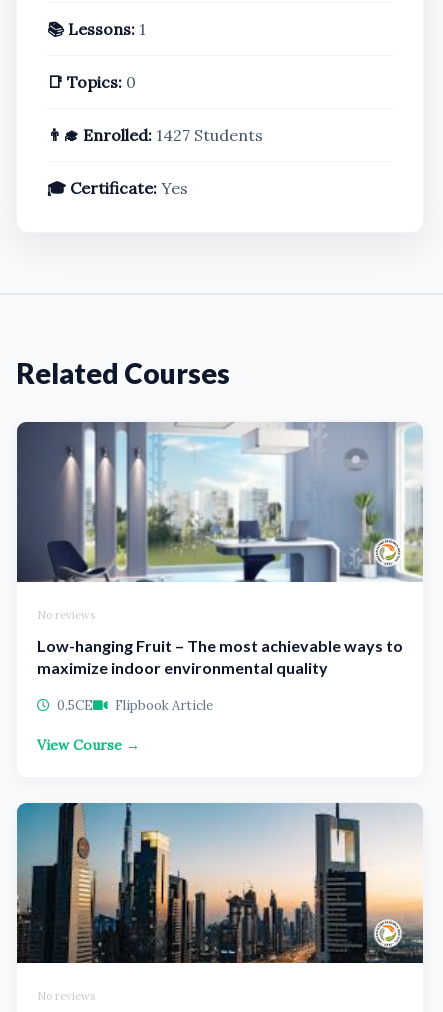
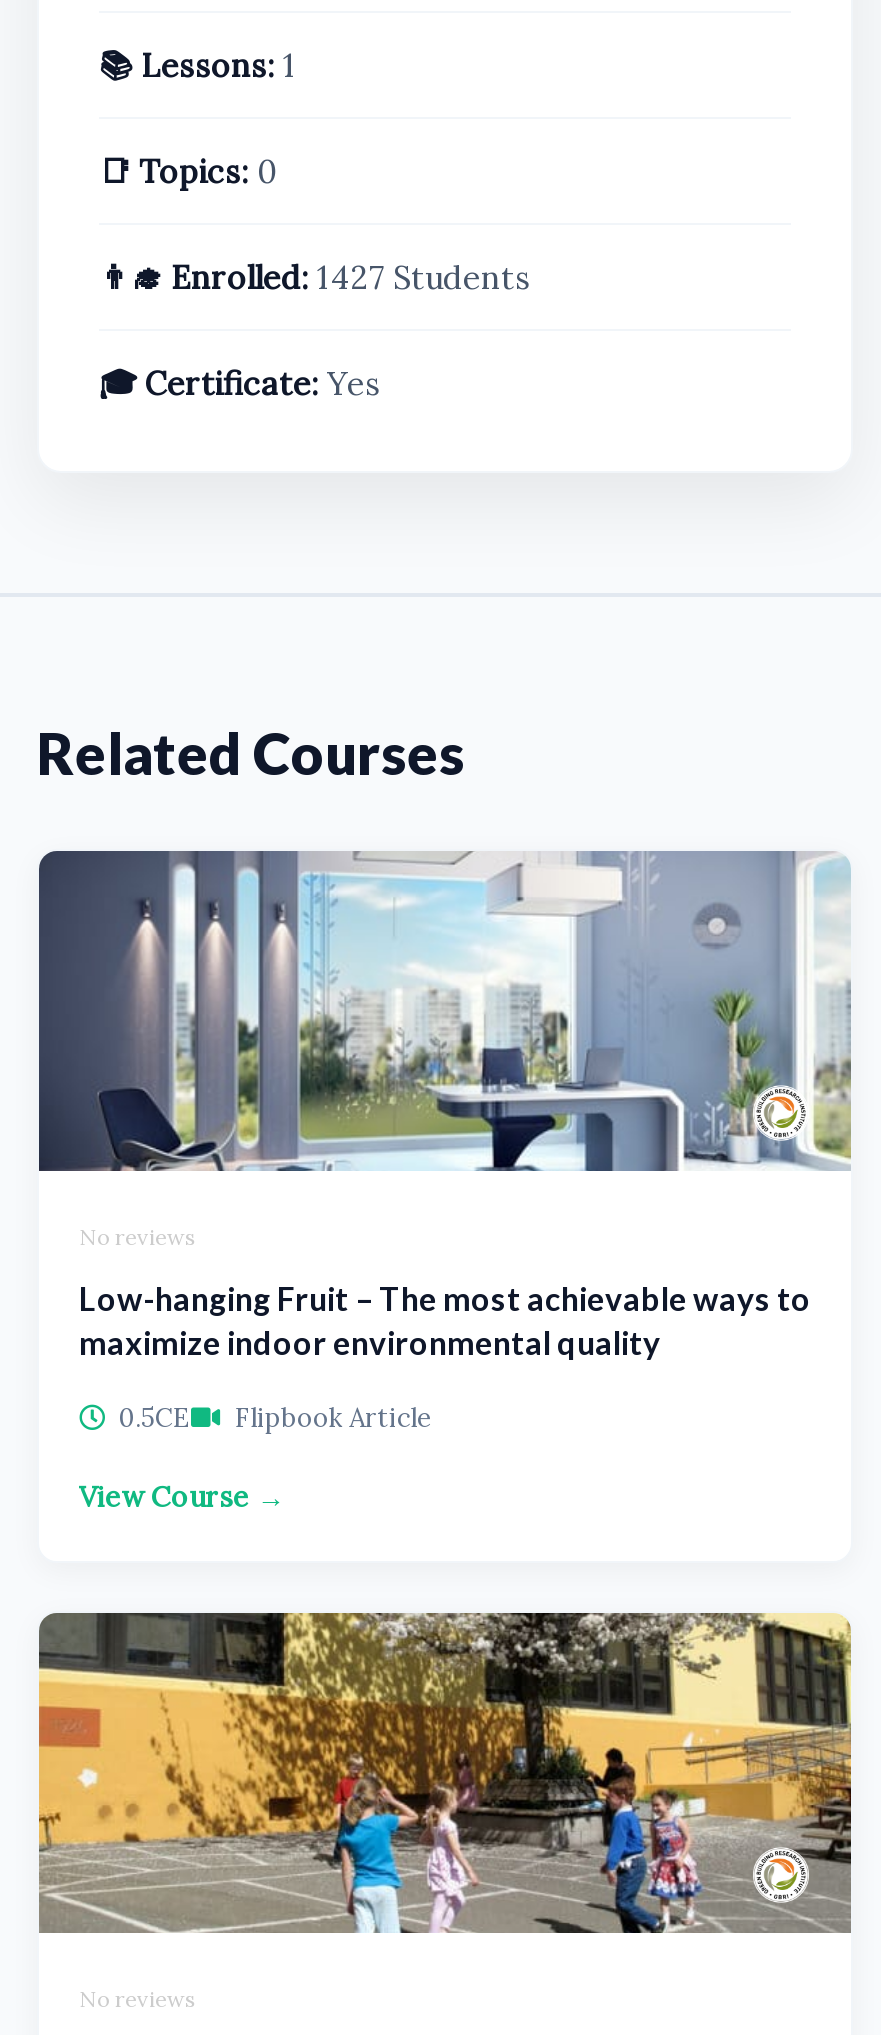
- [image]
+ [image]
